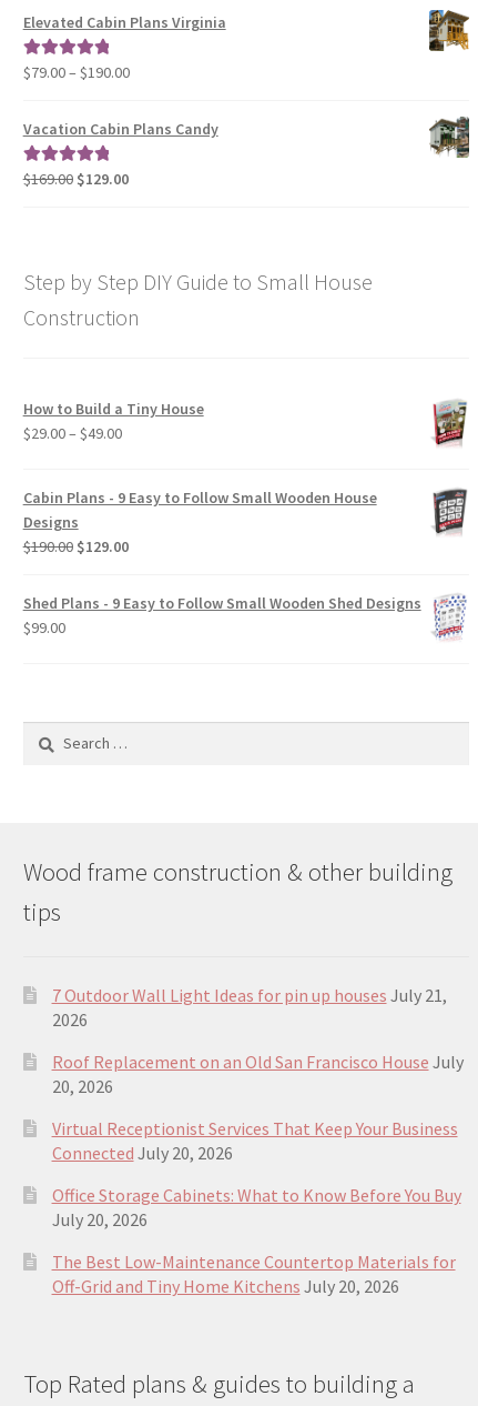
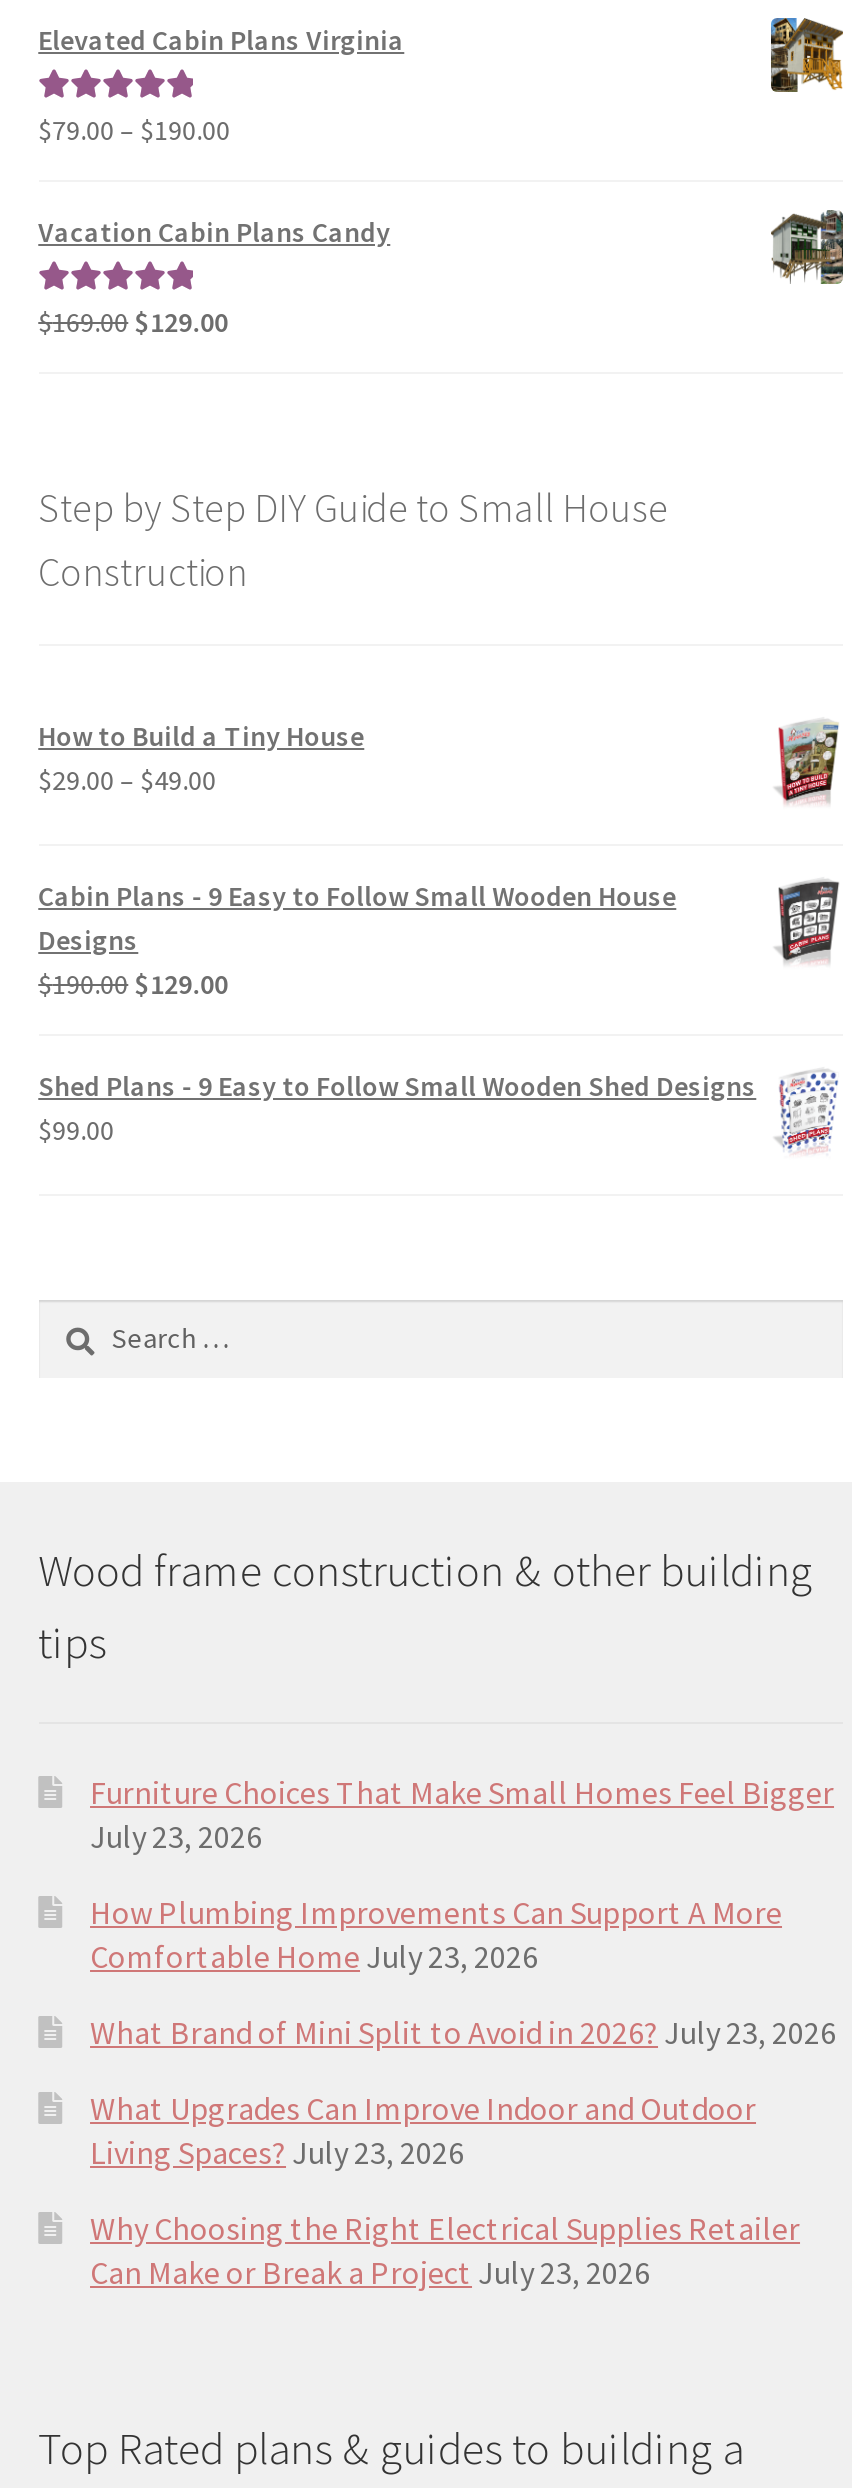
- 7 Outdoor Wall Light Ideas for pin up houses July 21,
- 2026
+ Furniture Choices That Make Small Homes Feel Bigger
+ July 23, 2026

- Roof Replacement on an Old San Francisco House July
- 20, 2026
+ How Plumbing Improvements Can Support A More
+ Comfortable Home July 23, 2026

- Virtual Receptionist Services That Keep Your Business
- Connected July 20, 2026
+ What Brand of Mini Split to Avoid in 2026? July 23, 2026

- Office Storage Cabinets: What to Know Before You Buy
- July 20, 2026
+ What Upgrades Can Improve Indoor and Outdoor
+ Living Spaces? July 23, 2026

- The Best Low-Maintenance Countertop Materials for
- Off-Grid and Tiny Home Kitchens July 20, 2026
+ Why Choosing the Right Electrical Supplies Retailer
+ Can Make or Break a Project July 23, 2026
